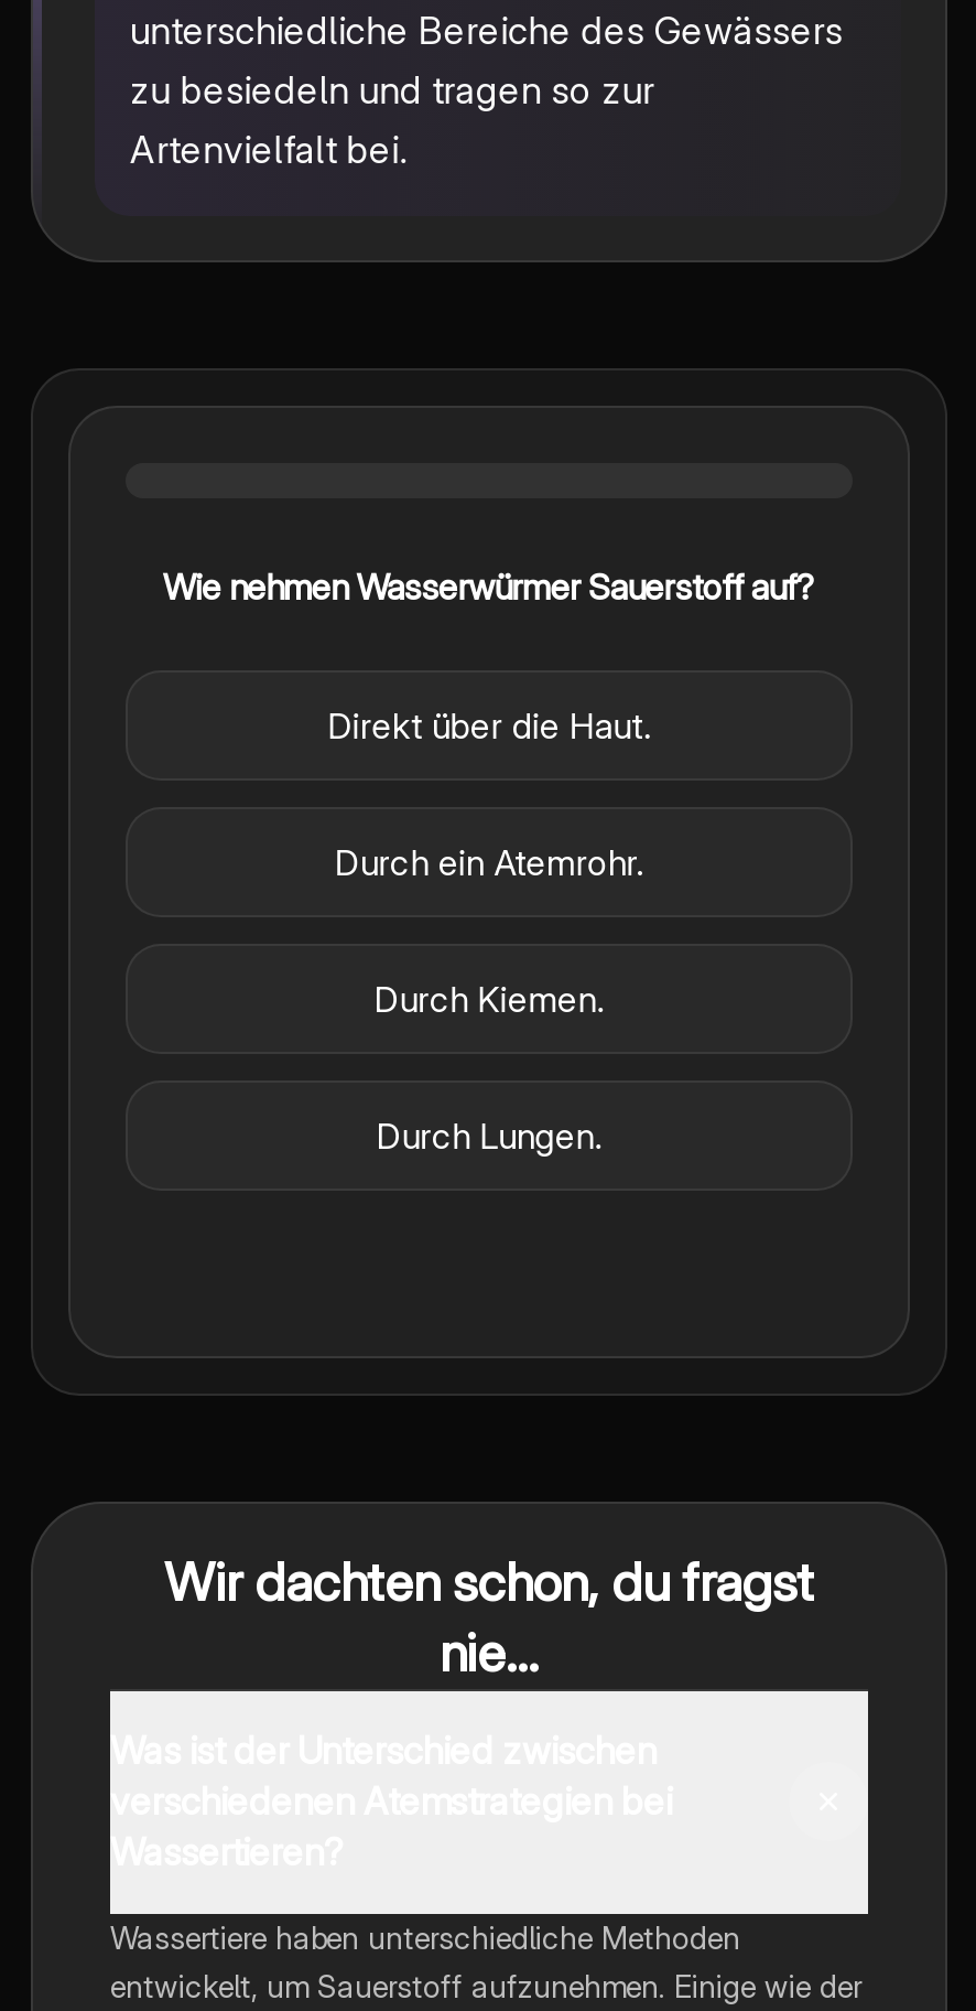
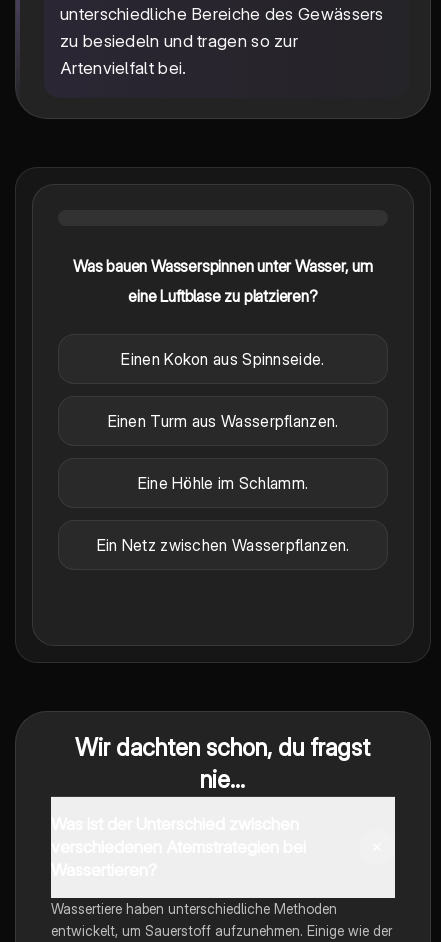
- Wie nehmen Wasserwürmer Sauerstoff auf?
- Direkt über die Haut.
- Durch ein Atemrohr.
- Durch Kiemen.
- Durch Lungen.
+ Was bauen Wasserspinnen unter Wasser, um
+ eine Luftblase zu platzieren?
+ Einen Kokon aus Spinnseide.
+ Einen Turm aus Wasserpflanzen.
+ Eine Höhle im Schlamm.
+ Ein Netz zwischen Wasserpflanzen.
